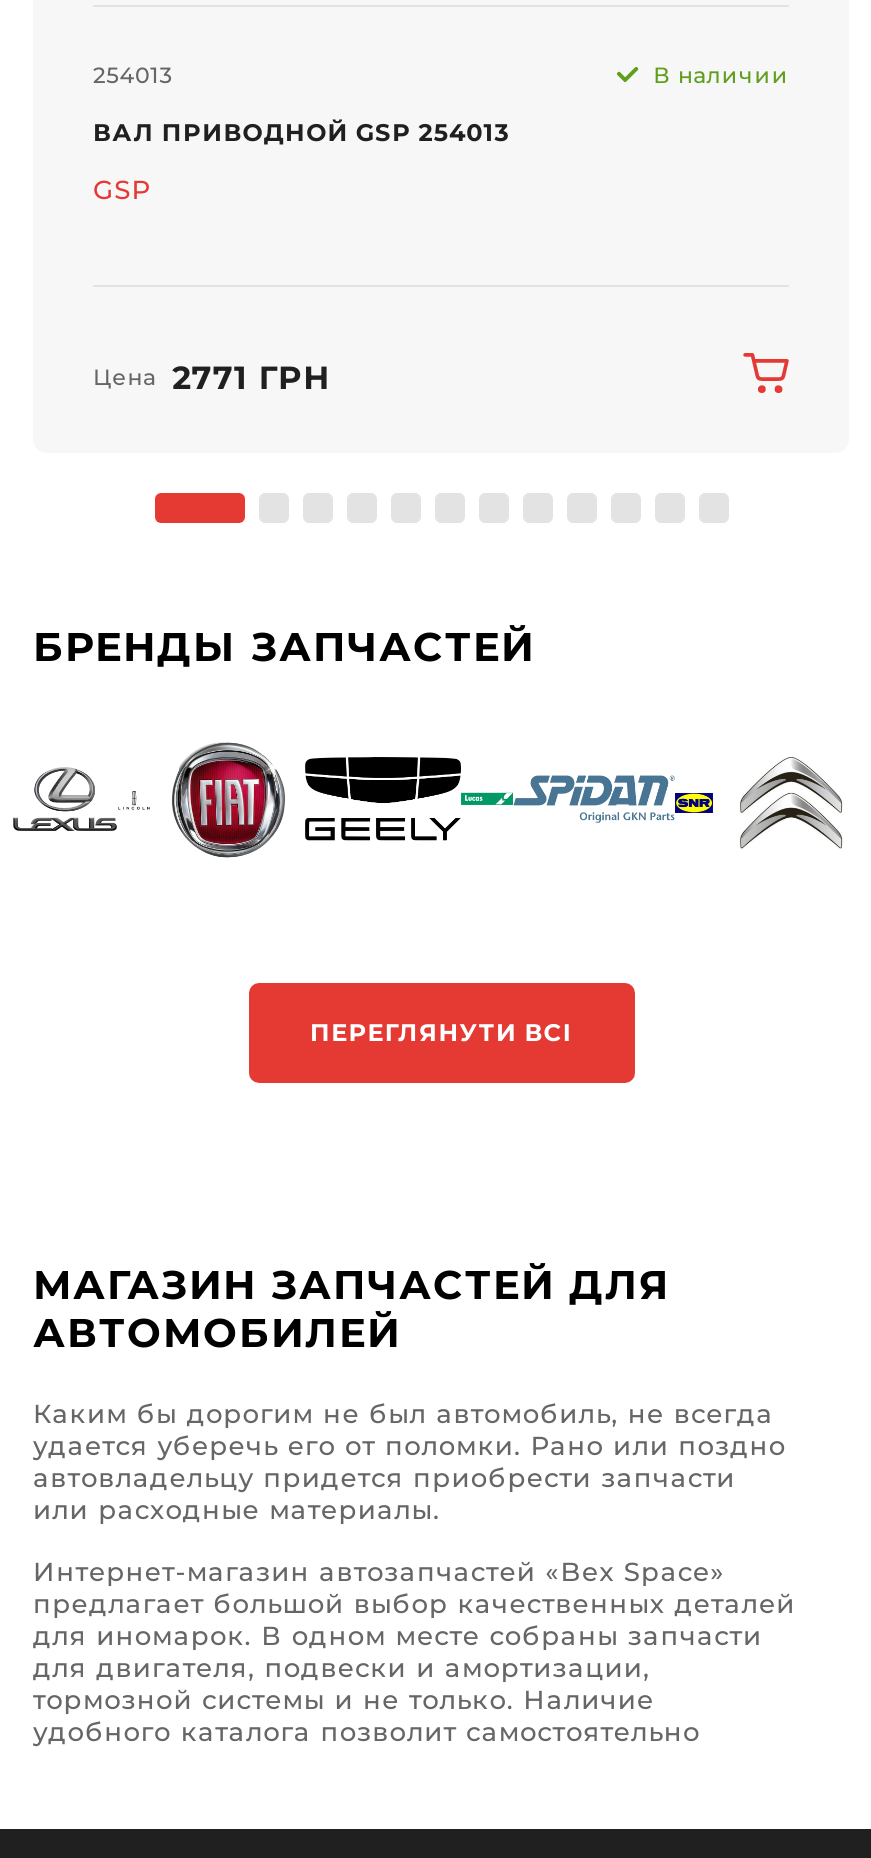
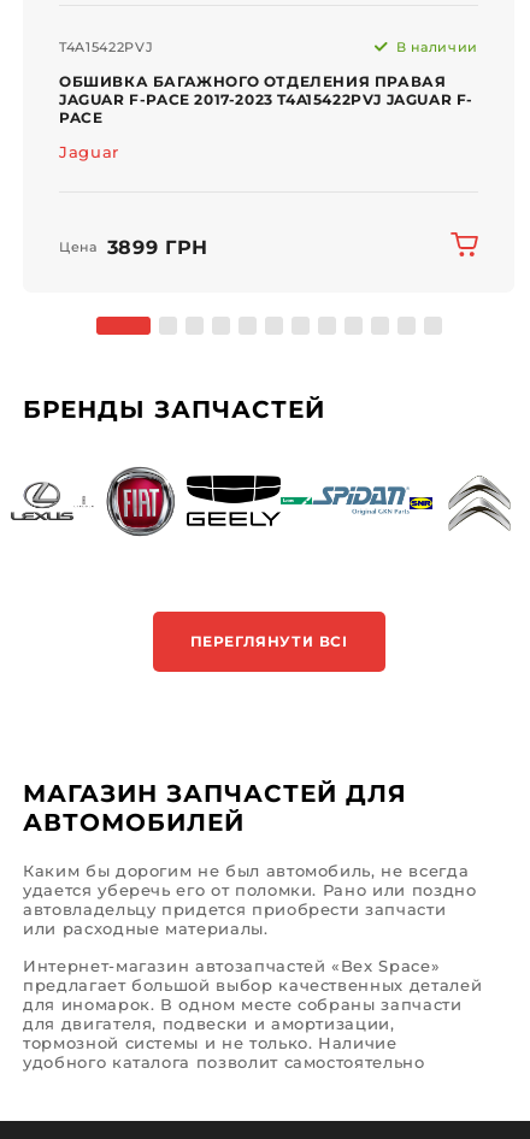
- 254013
+ T4A15422PVJ

- ВАЛ ПРИВОДНОЙ GSP 254013
+ ОБШИВКА БАГАЖНОГО ОТДЕЛЕНИЯ ПРАВАЯ
+ JAGUAR F-PACE 2017-2023 T4A15422PVJ JAGUAR F-
+ PACE

- GSP
+ Jaguar

- Цена 2771 ГРН
+ Цена 3899 ГРН
